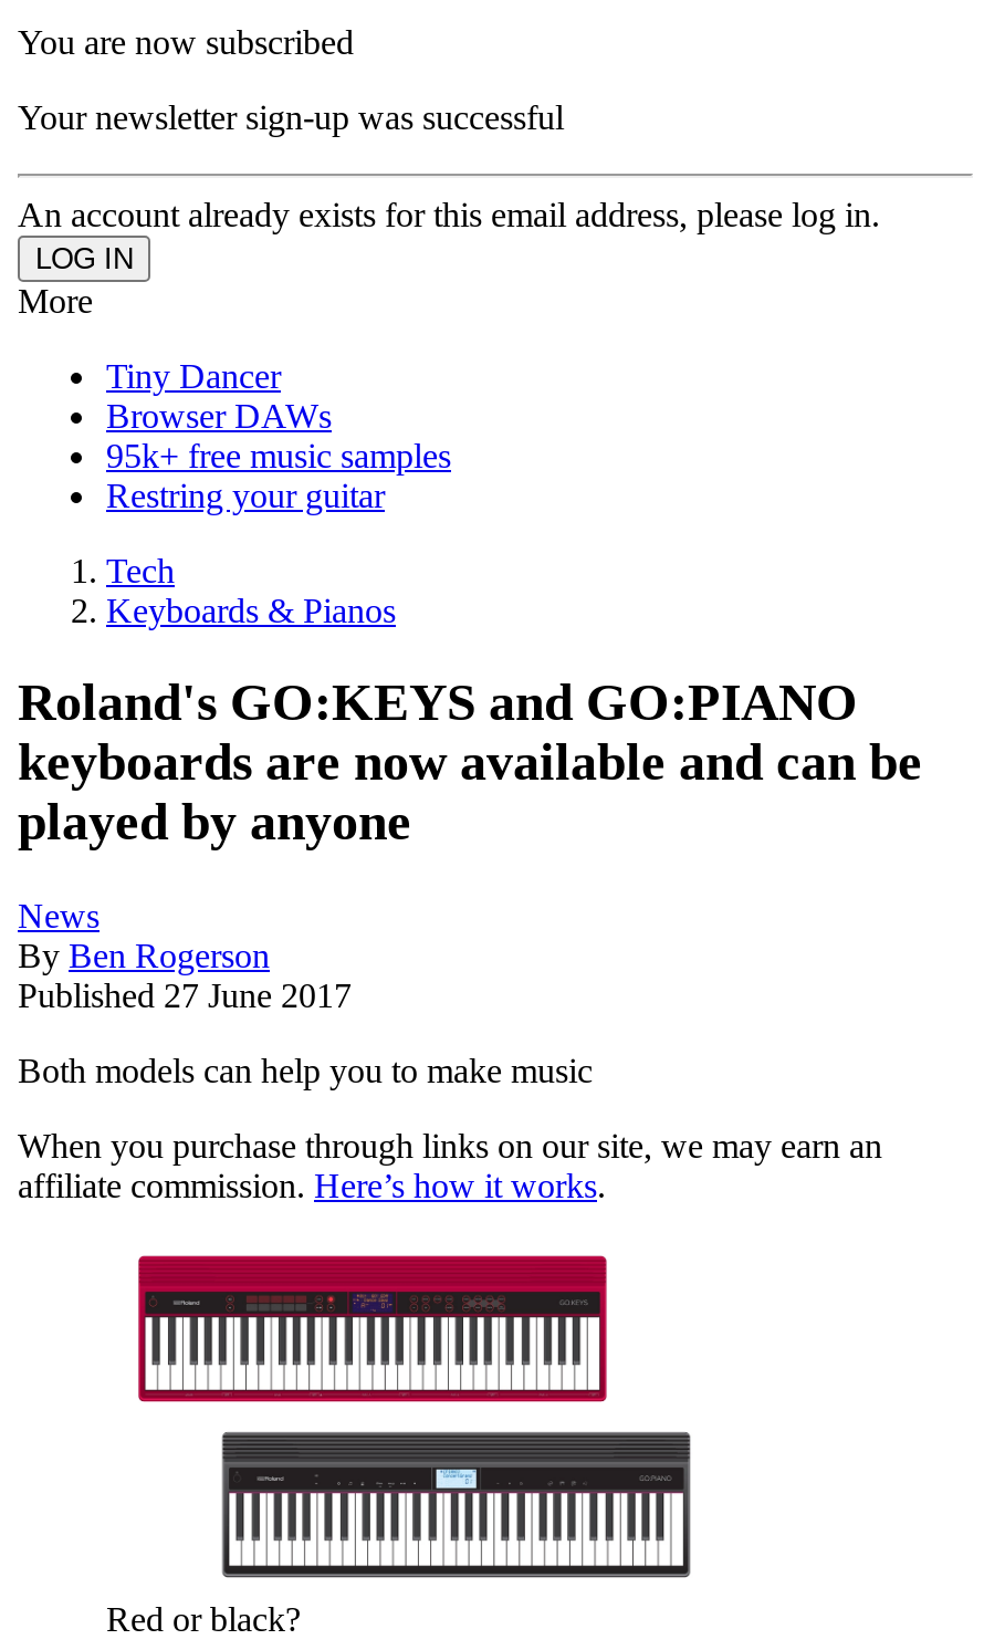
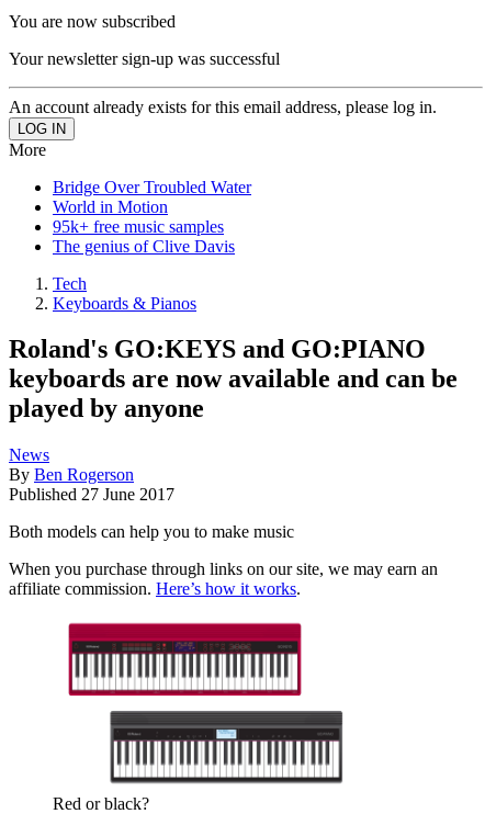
- Tiny Dancer
- Browser DAWs
+ Bridge Over Troubled Water
+ World in Motion

- Restring your guitar
+ The genius of Clive Davis
